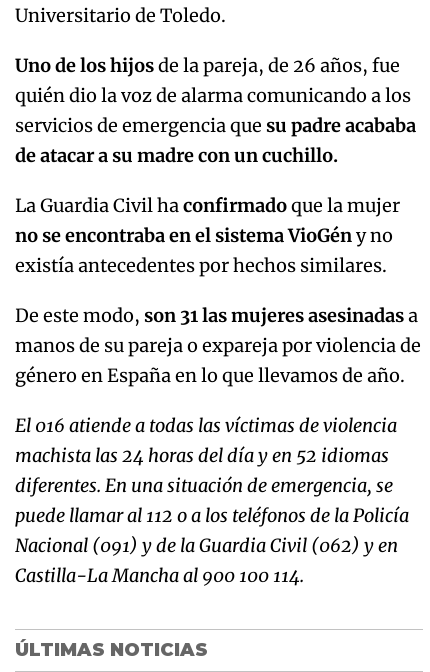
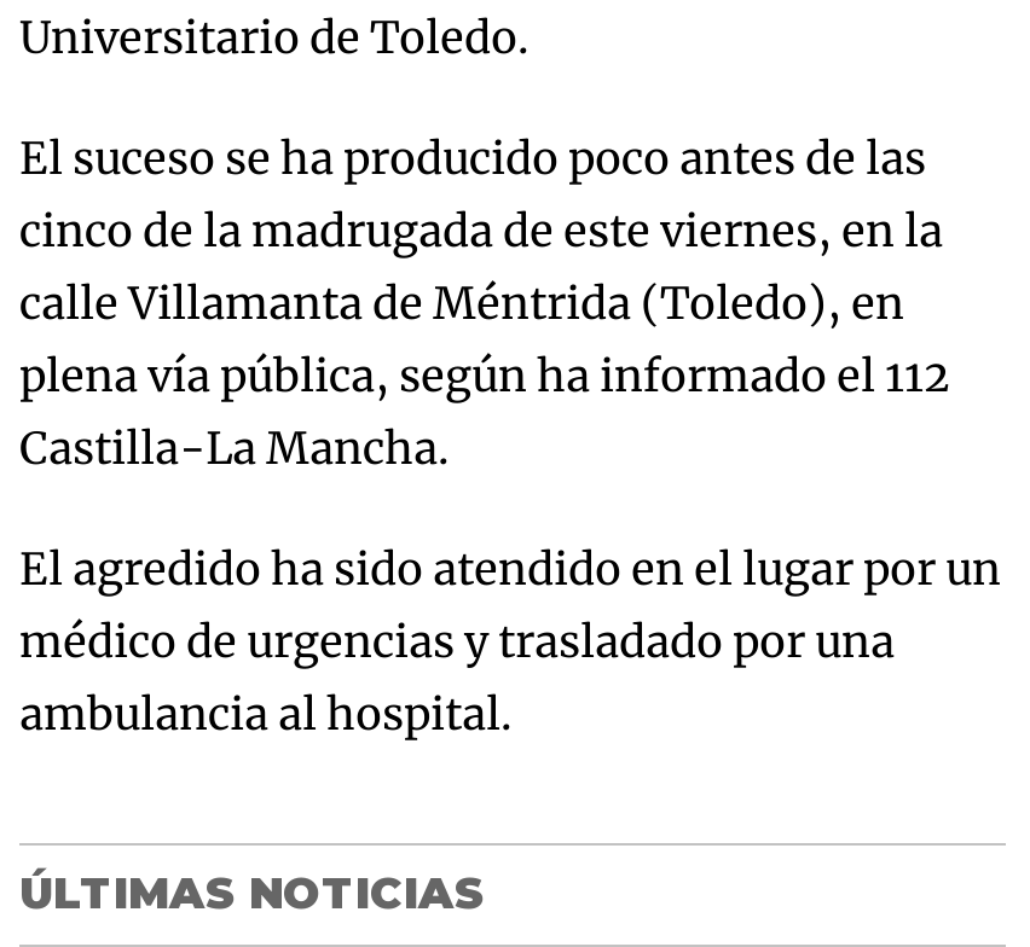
- Uno de los hijos de la pareja, de 26 años, fue
- quién dio la voz de alarma comunicando a los
- servicios de emergencia que su padre acababa
- de atacar a su madre con un cuchillo.
- La Guardia Civil ha confirmado que la mujer
- no se encontraba en el sistema VioGén y no
- existía antecedentes por hechos similares.
- De este modo, son 31 las mujeres asesinadas a
- manos de su pareja o expareja por violencia de
- género en España en lo que llevamos de año.
- El 016 atiende a todas las víctimas de violencia
- machista las 24 horas del día y en 52 idiomas
- diferentes. En una situación de emergencia, se
- puede llamar al 112 o a los teléfonos de la Policía
- Nacional (091) y de la Guardia Civil (062) y en
- Castilla-La Mancha al 900 100 114.
+ El suceso se ha producido poco antes de las
+ cinco de la madrugada de este viernes, en la
+ calle Villamanta de Méntrida (Toledo), en
+ plena vía pública, según ha informado el 112
+ Castilla-La Mancha.
+ El agredido ha sido atendido en el lugar por un
+ médico de urgencias y trasladado por una
+ ambulancia al hospital.
